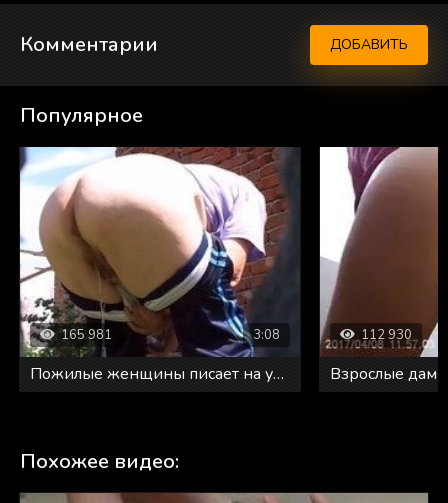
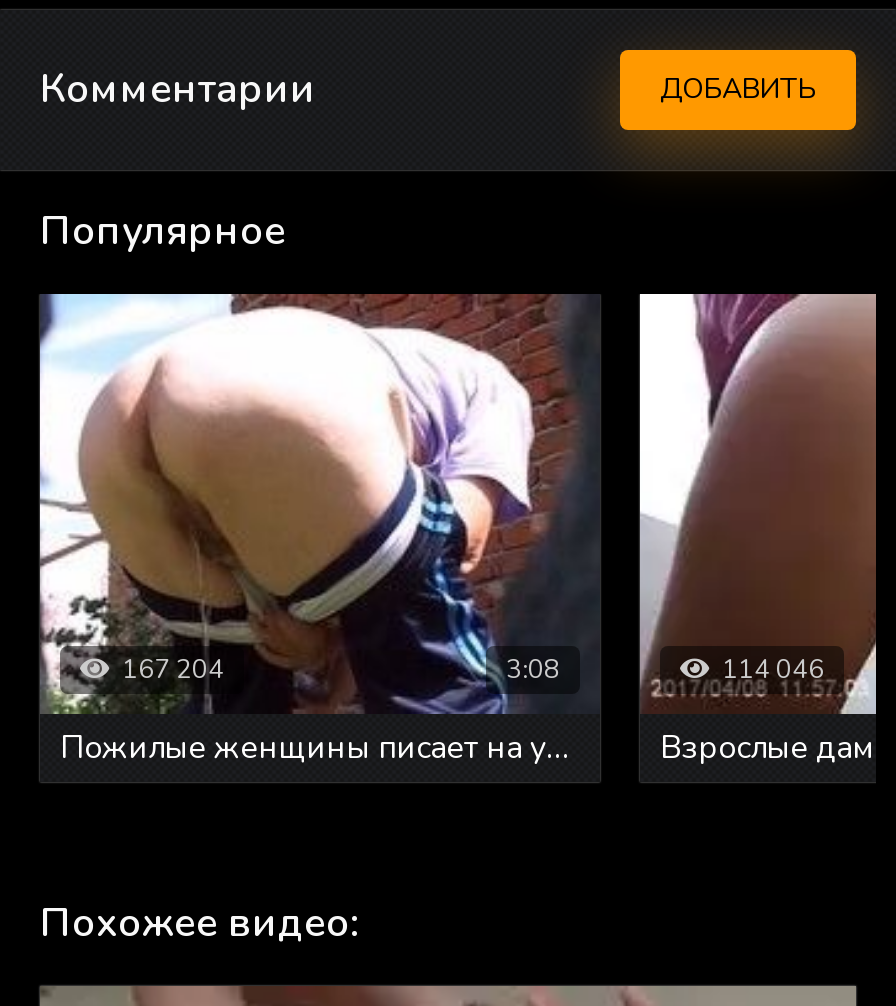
- 165 981
+ 167 204

- 112 930
+ 114 046
